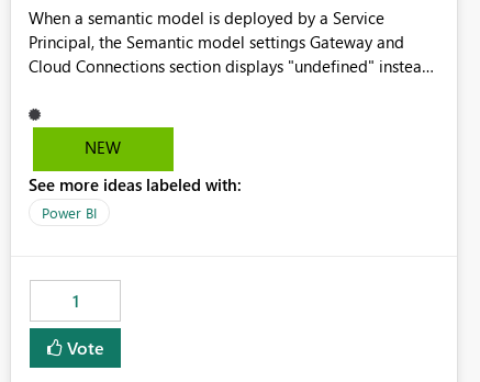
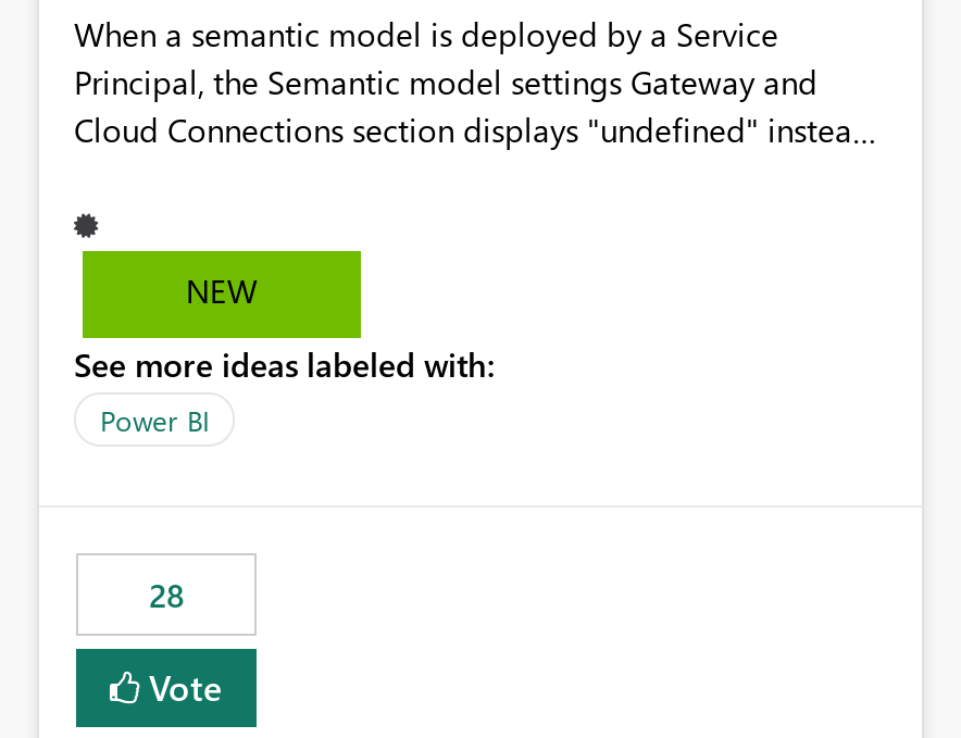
- 1
+ 28
